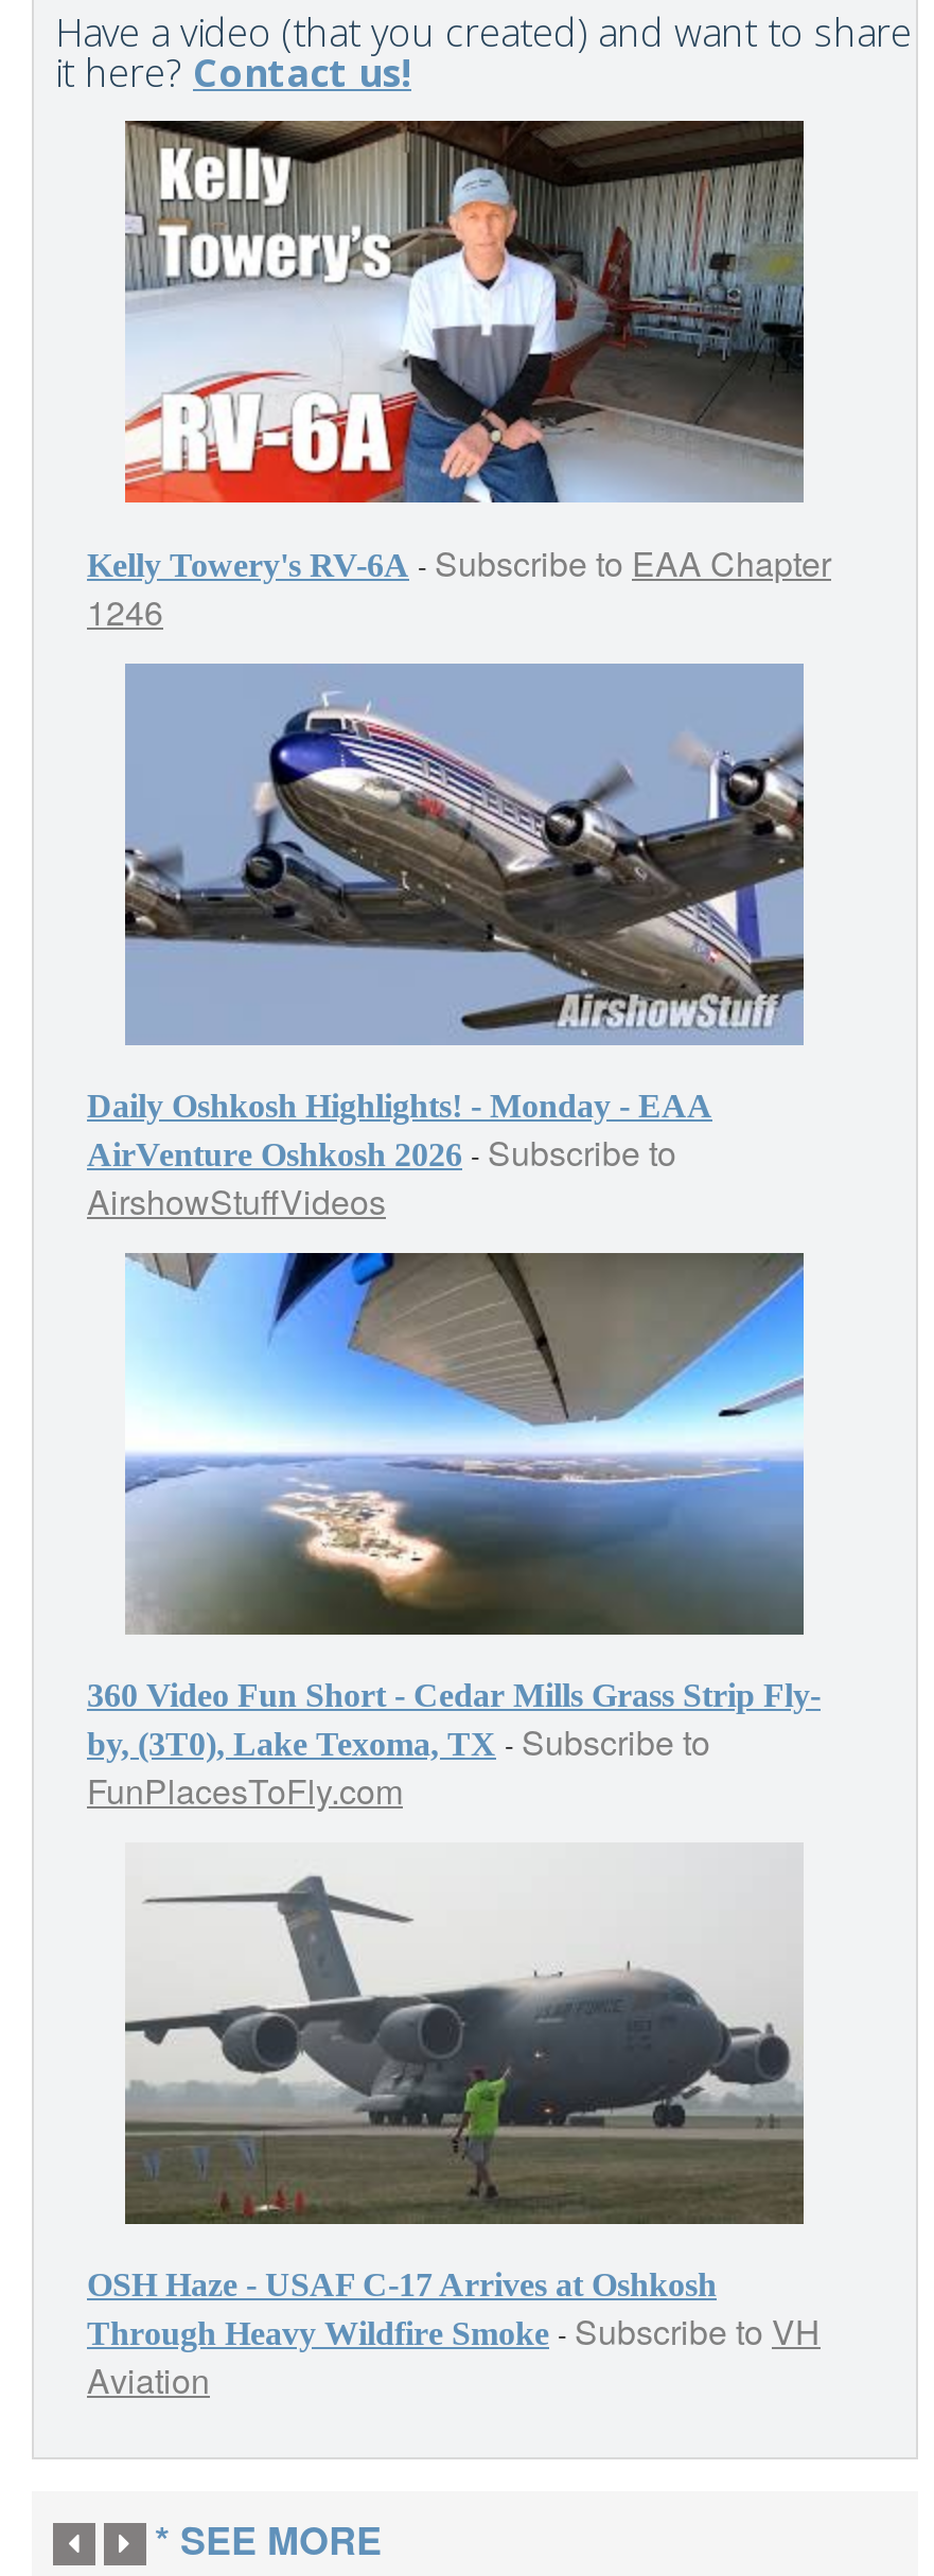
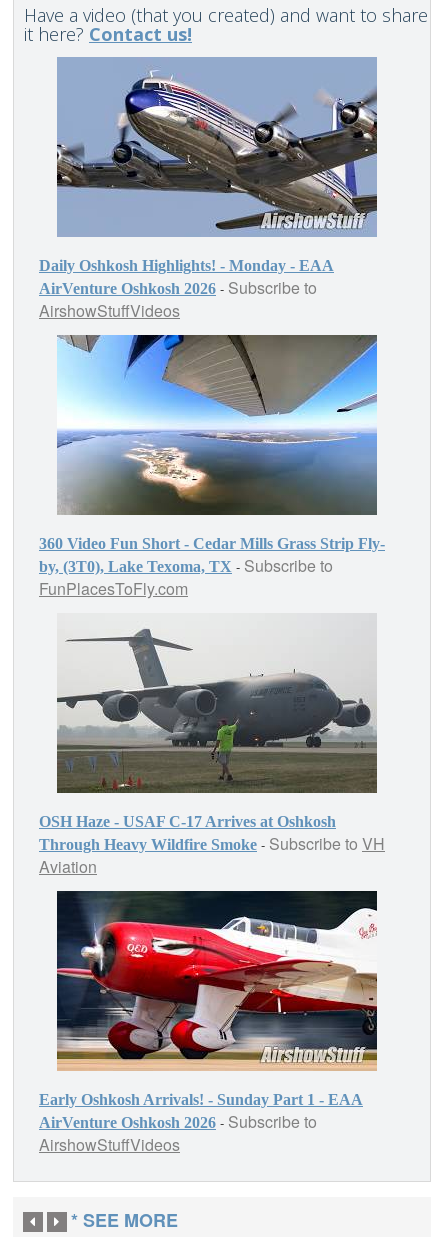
- [image]
- Kelly Towery's RV-6A - Subscribe to EAA Chapter
- 1246

moved up: [image] | Daily Oshkosh Highlights! - Monday - EAA | AirVenture Oshkosh 2026 - Subscribe to | ... | Through Heavy Wildfire Smoke - Subscribe to VH | Aviation

+ [image]
+ Early Oshkosh Arrivals! - Sunday Part 1 - EAA
+ AirVenture Oshkosh 2026 - Subscribe to
+ AirshowStuffVideos
